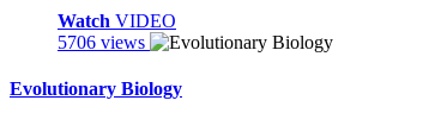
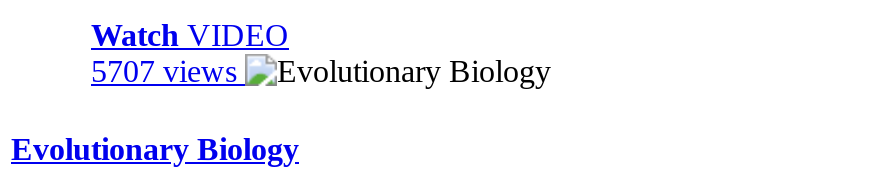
- 5706 views
+ 5707 views
